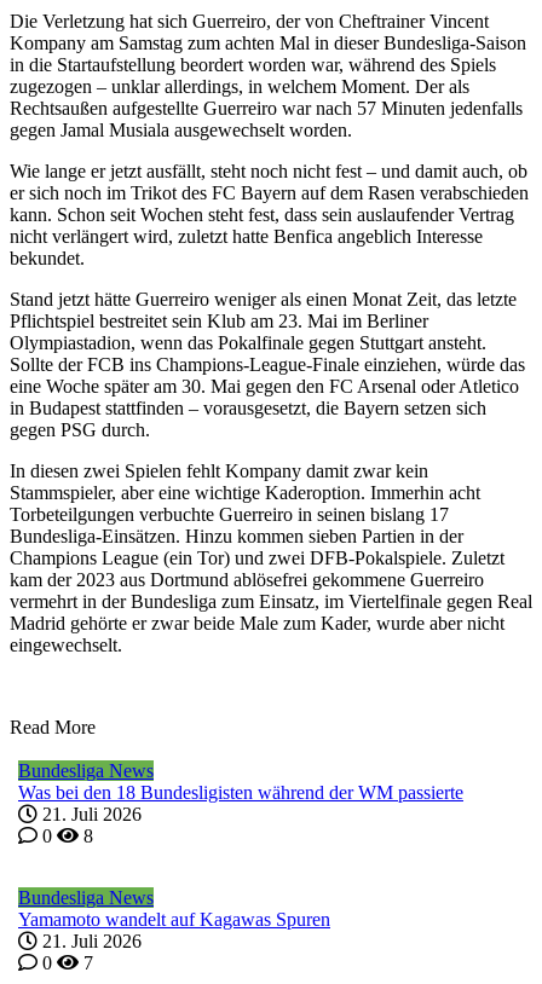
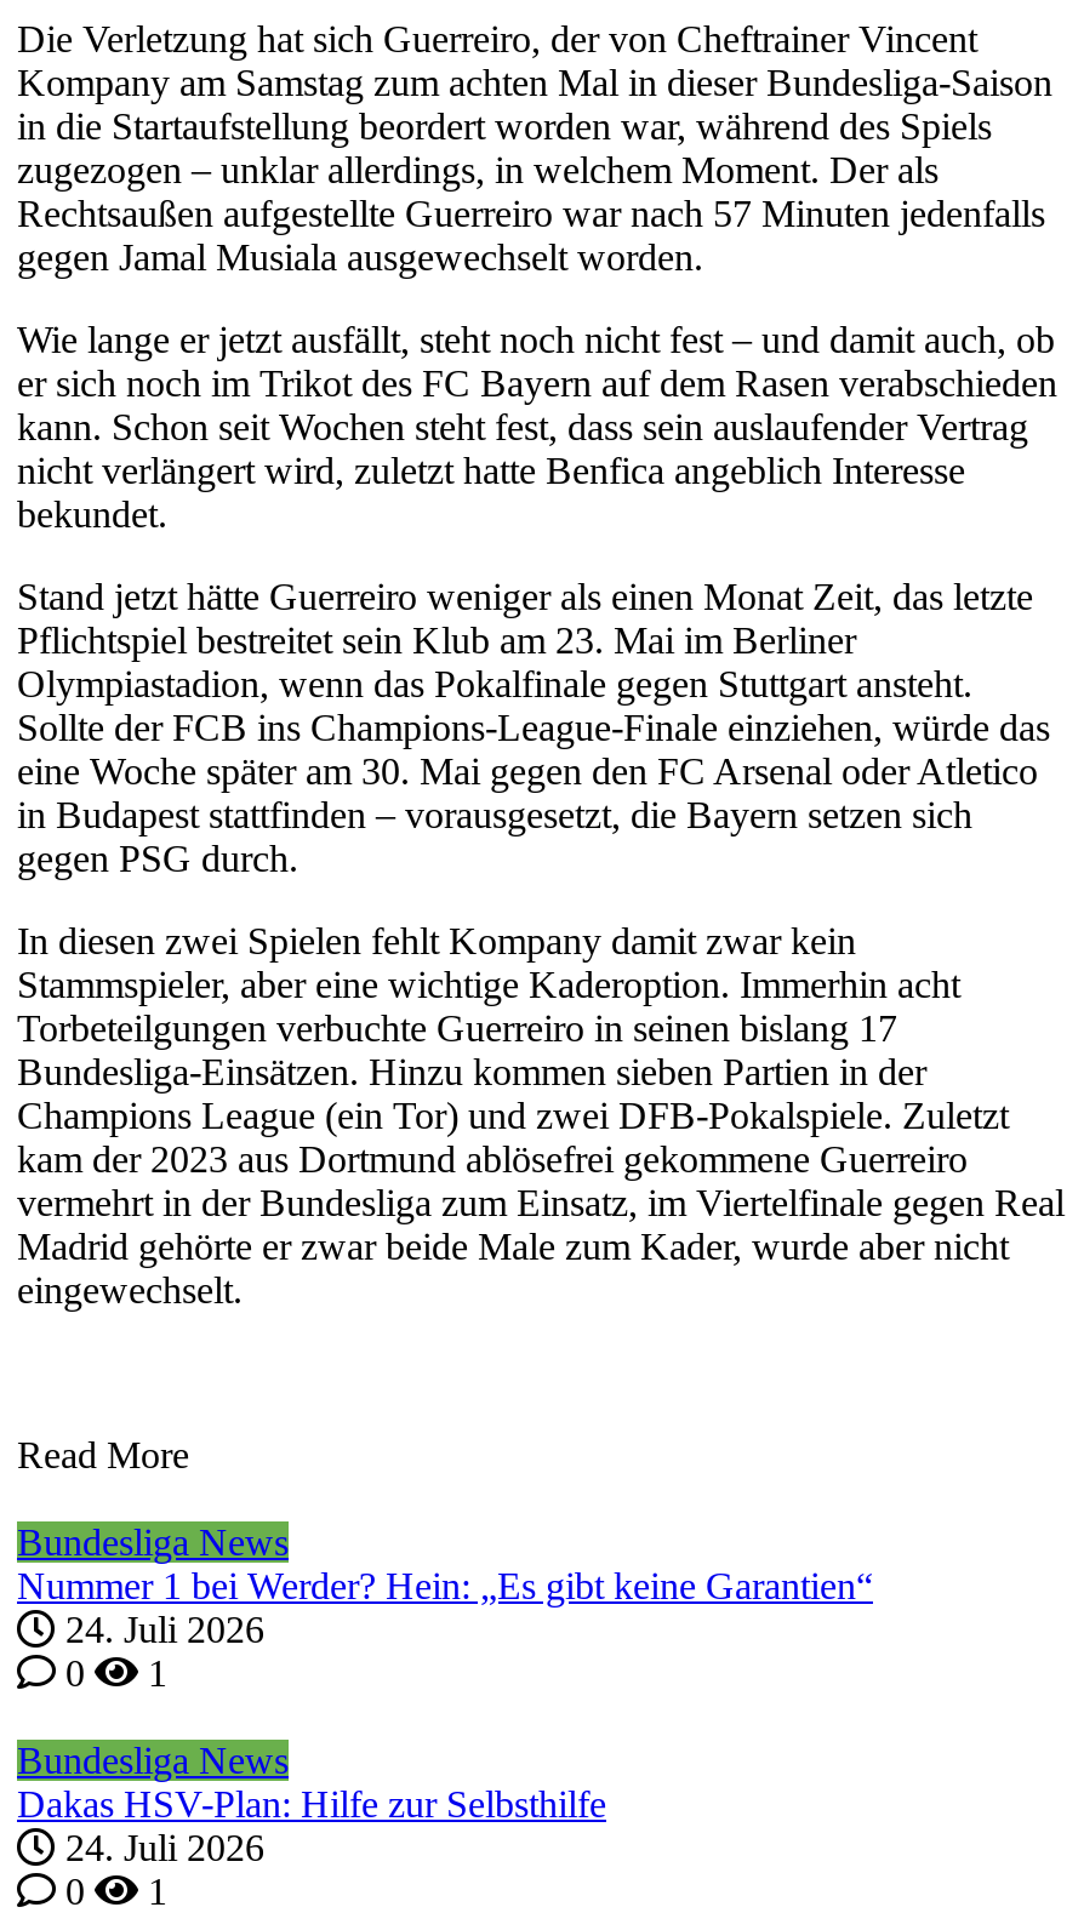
- Was bei den 18 Bundesligisten während der WM passierte
- 21. Juli 2026
+ Nummer 1 bei Werder? Hein: „Es gibt keine Garantien“
+ 24. Juli 2026

- 0 8
+ 0 1

- Yamamoto wandelt auf Kagawas Spuren
- 21. Juli 2026
+ Dakas HSV-Plan: Hilfe zur Selbsthilfe
+ 24. Juli 2026

- 0 7
+ 0 1
